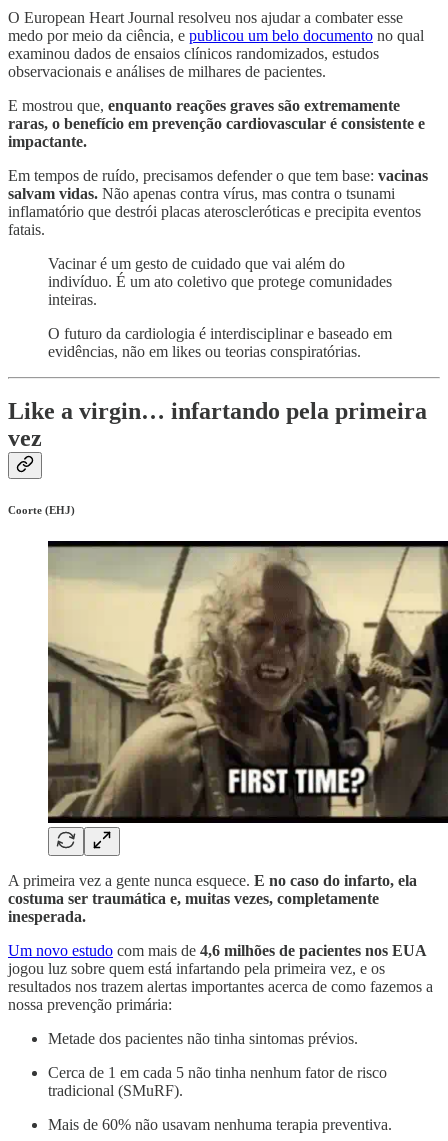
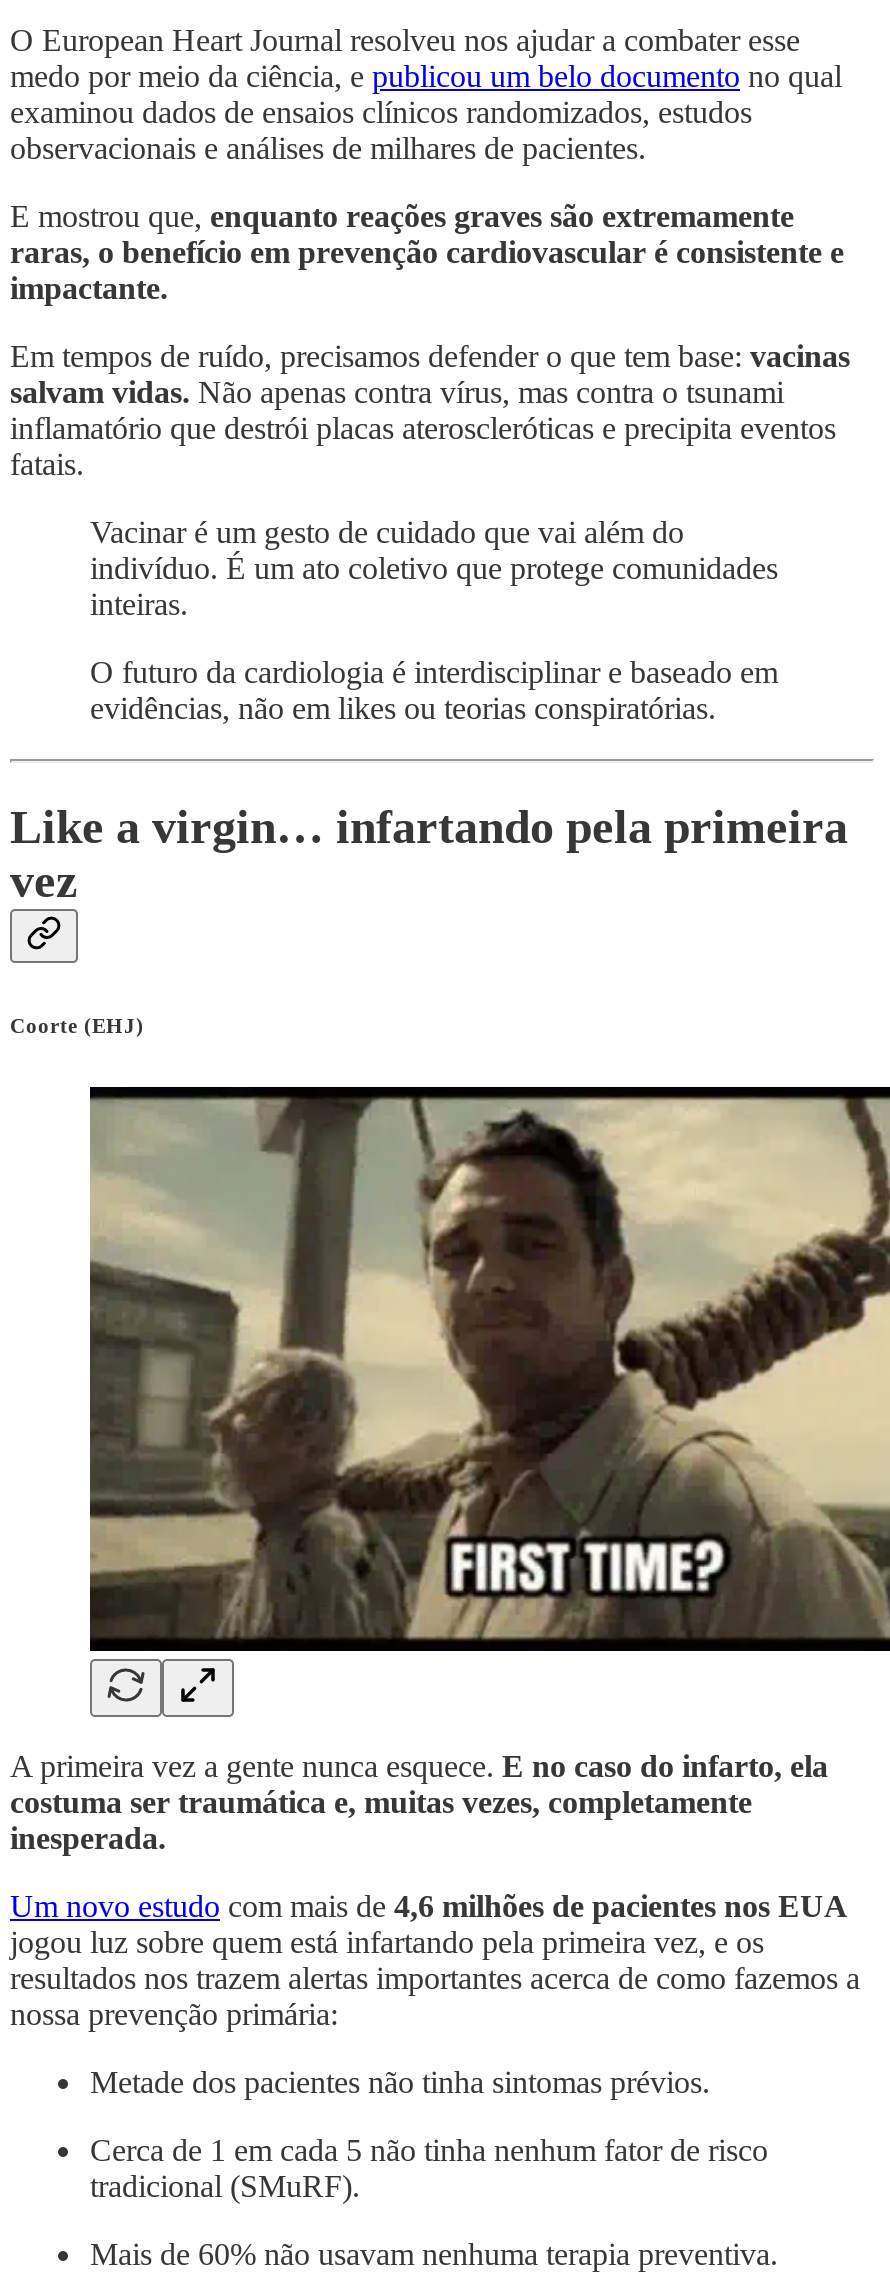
- [image]
+ [image]
